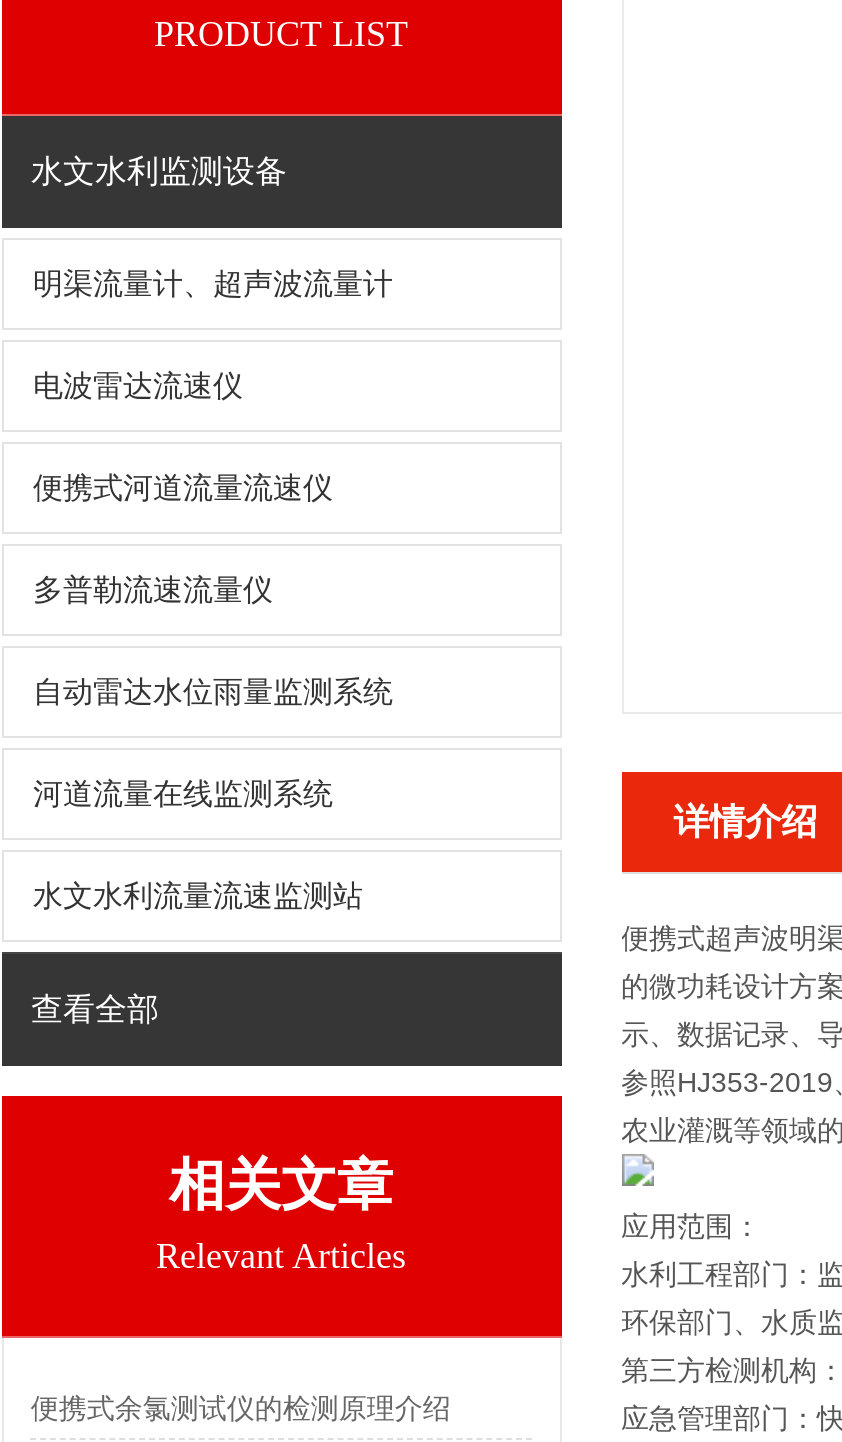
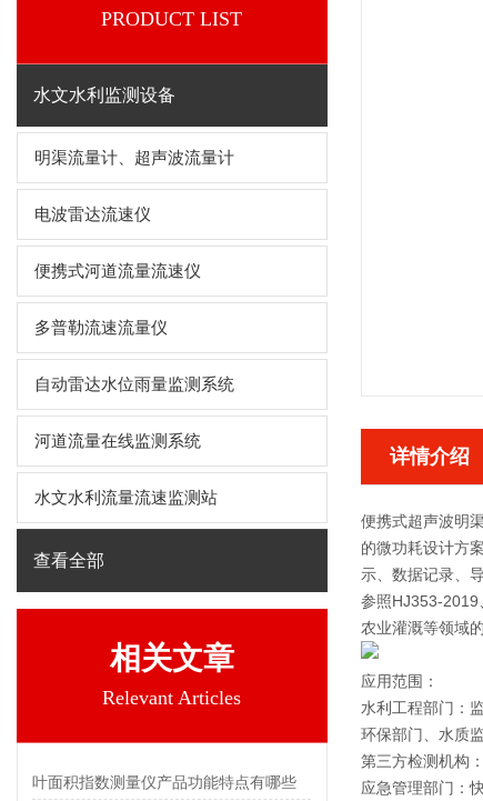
- 便携式余氯测试仪的检测原理介绍
+ 叶面积指数测量仪产品功能特点有哪些
